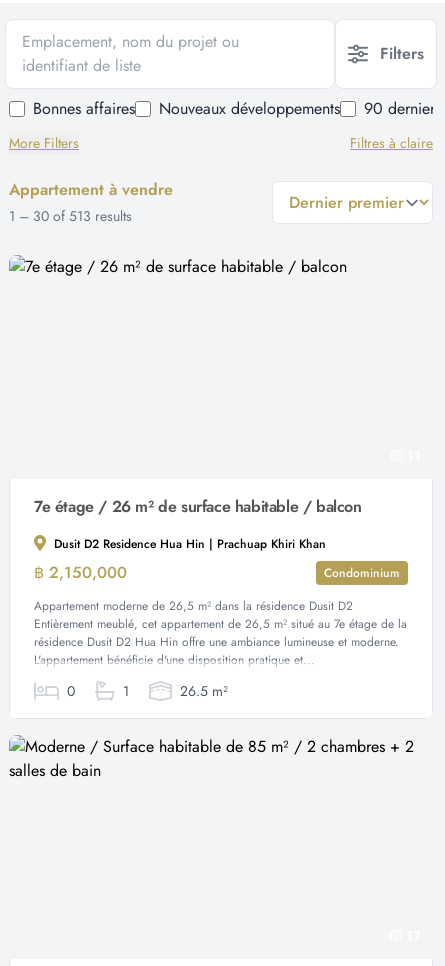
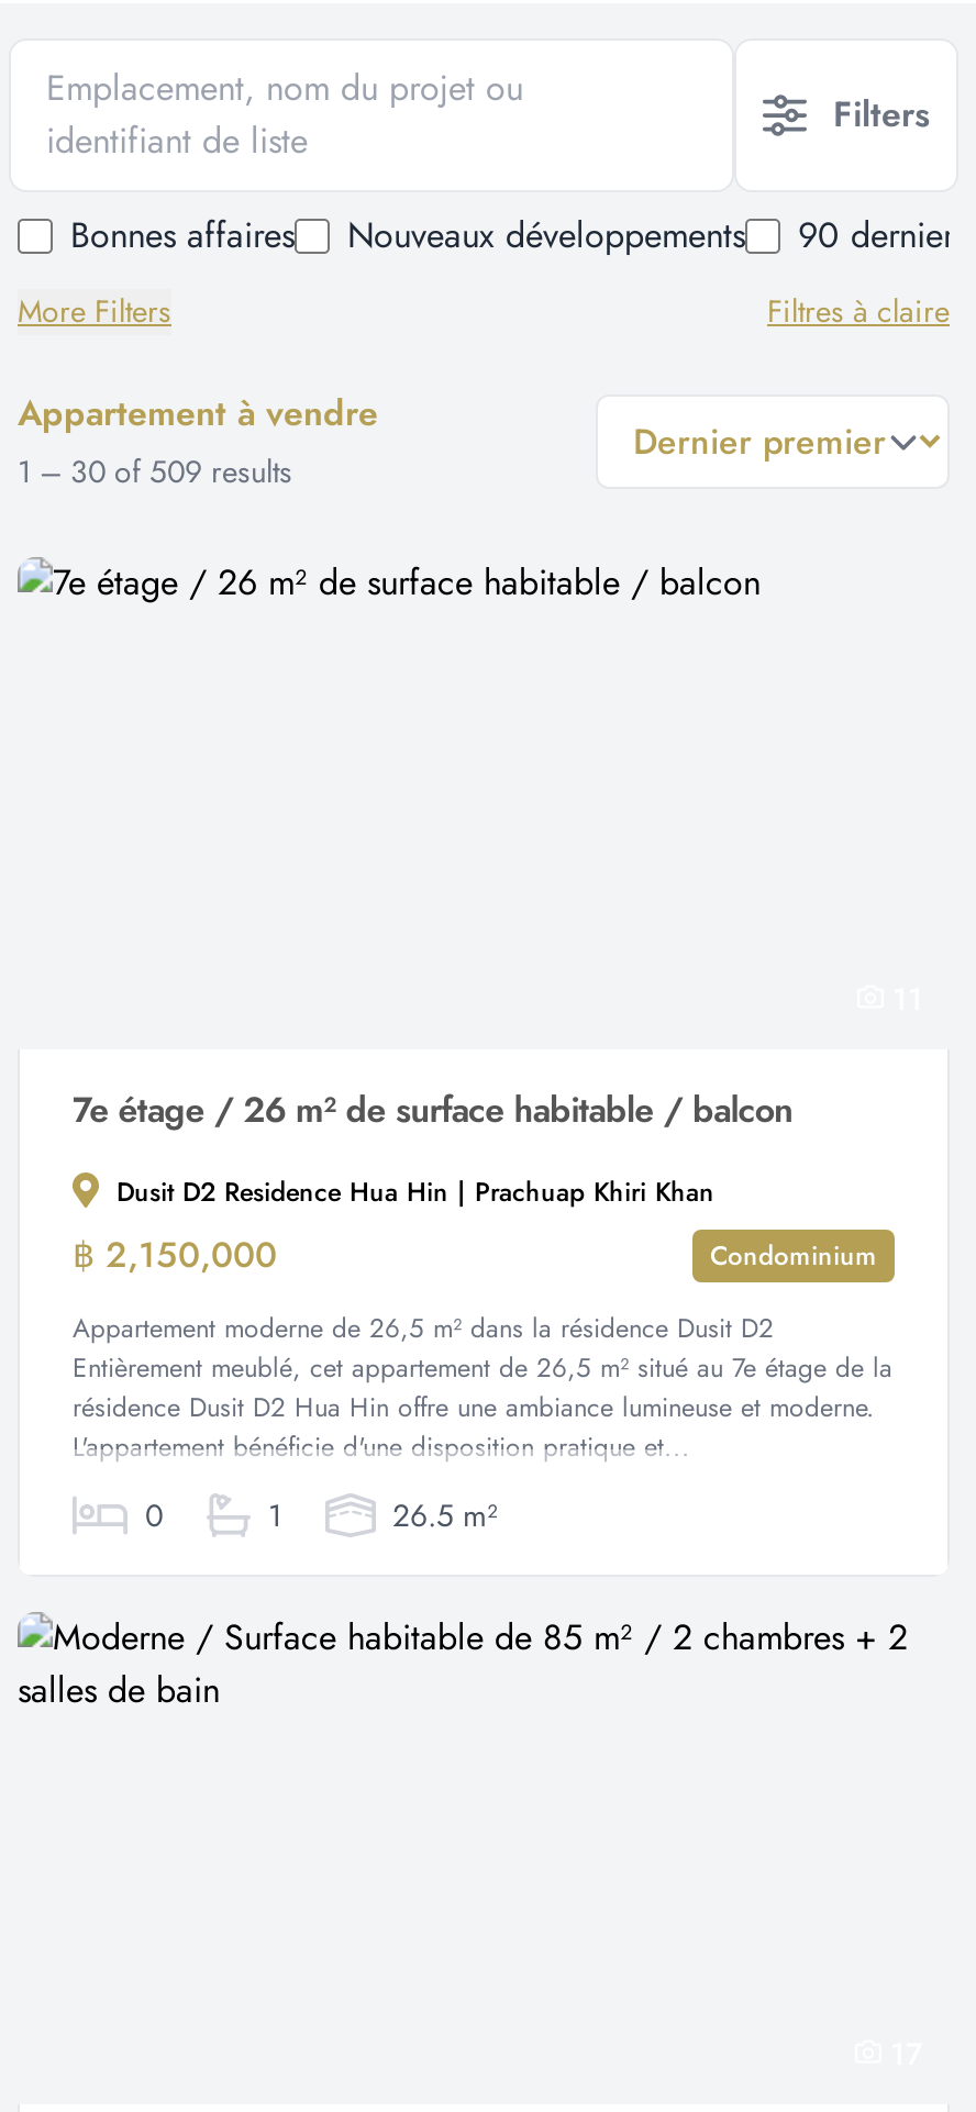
- 1 – 30 of 513 results
+ 1 – 30 of 509 results
